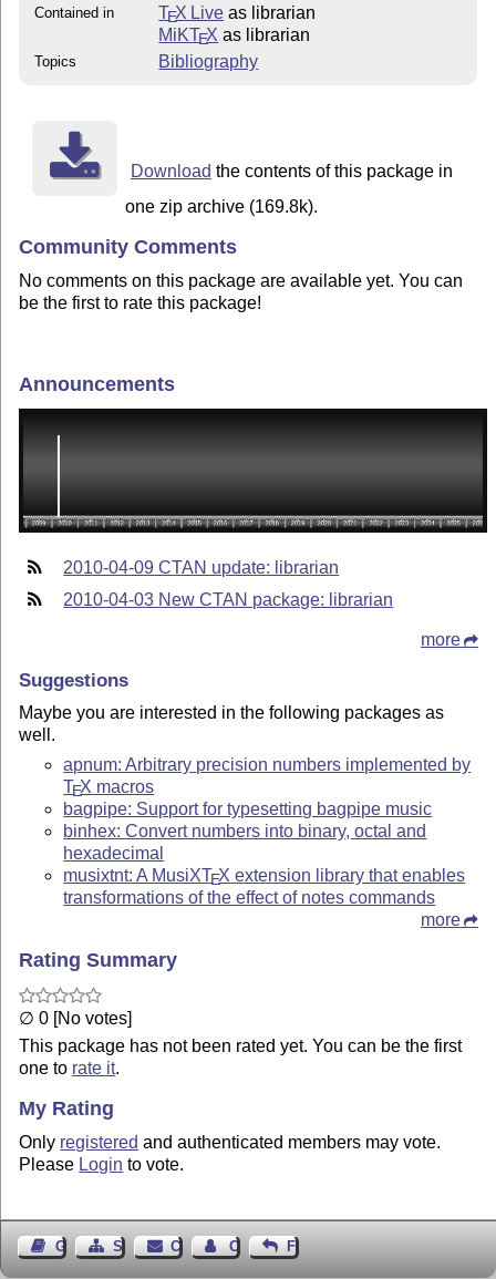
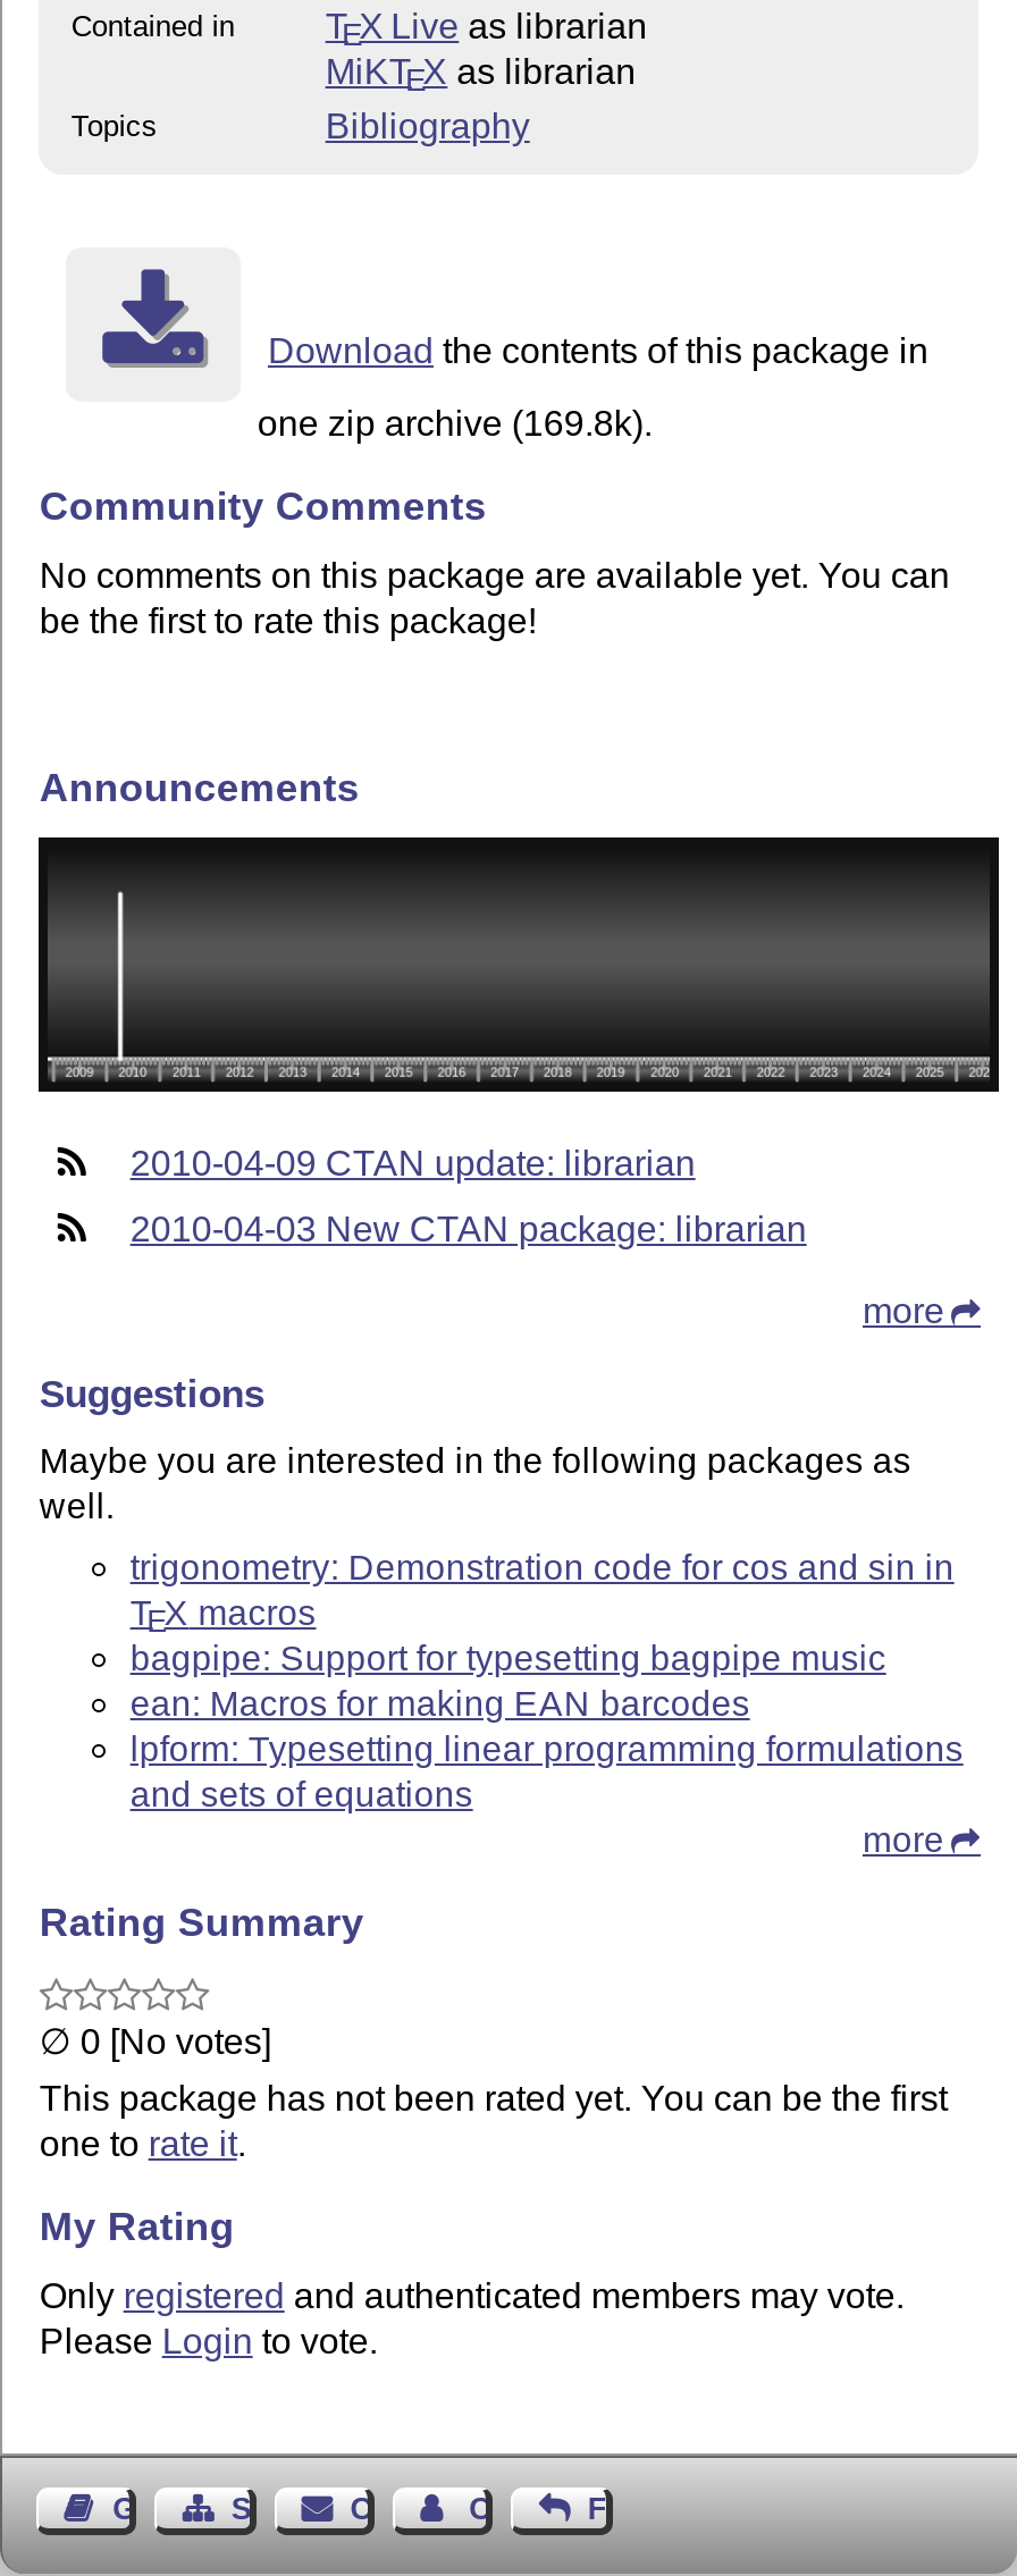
- apnum: Arbitrary precision numbers implemented by
+ trigonometry: Demonstration code for cos and sin in

- binhex: Convert numbers into binary, octal and
- hexadecimal
- musixtnt: A MusiXT
- EX extension library that enables
- transformations of the effect of notes commands
+ ean: Macros for making EAN barcodes
+ lpform: Typesetting linear programming formulations
+ and sets of equations
